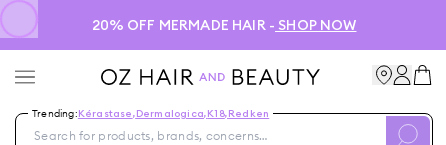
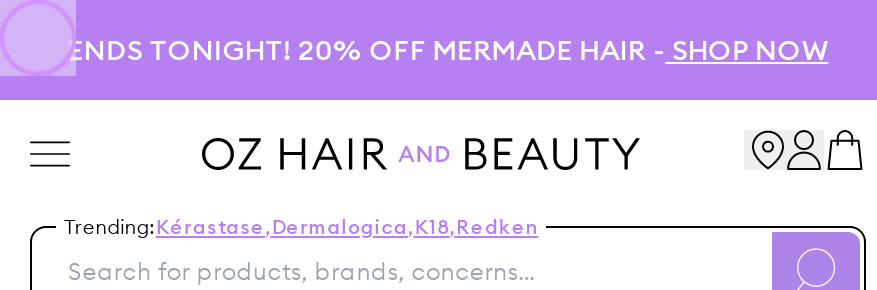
- 20% OFF MERMADE HAIR - SHOP NOW
+ ENDS TONIGHT! 20% OFF MERMADE HAIR - SHOP NOW
